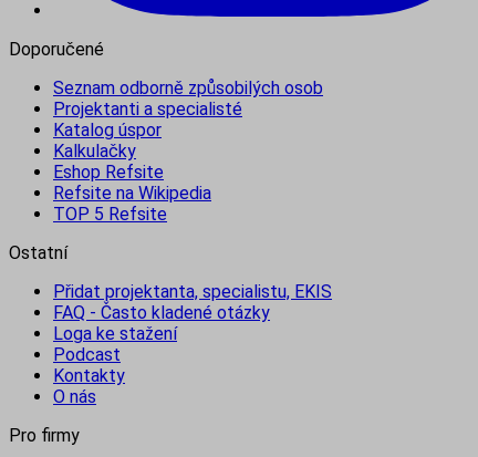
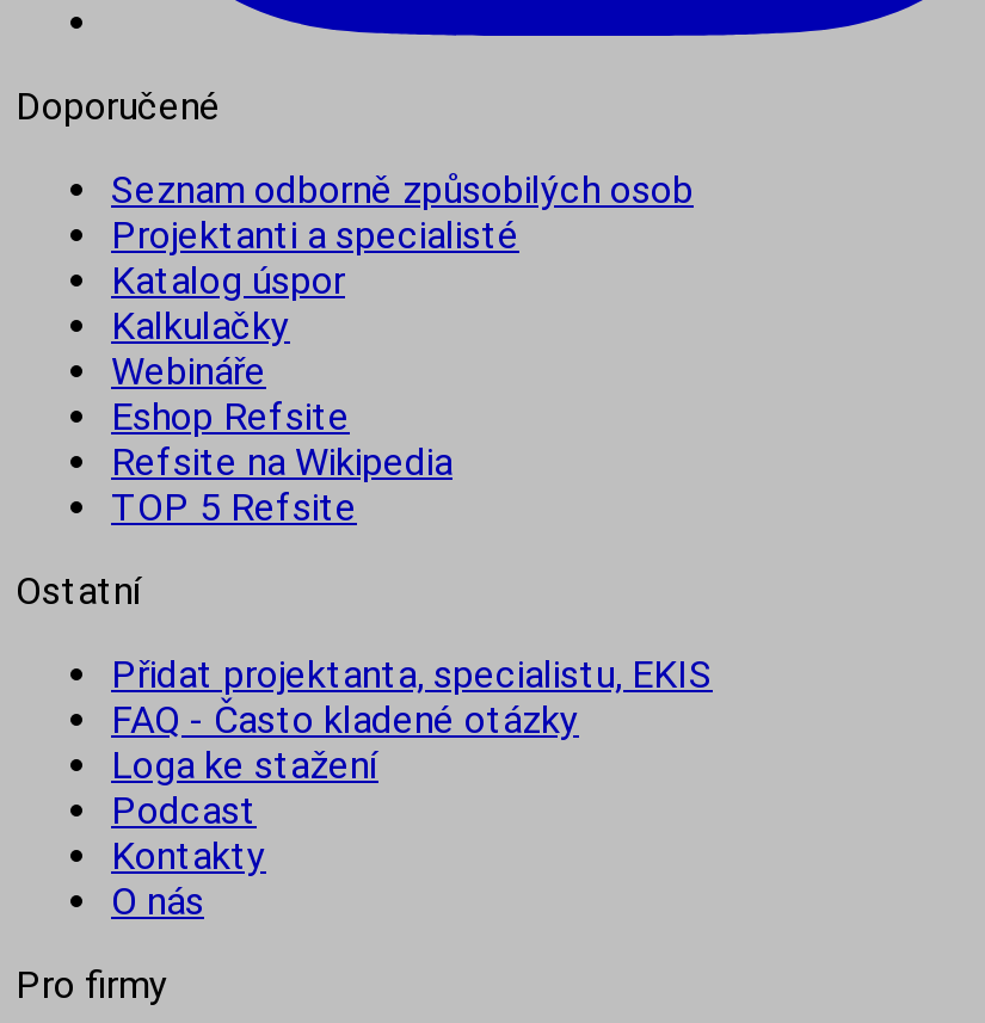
+ Webináře
